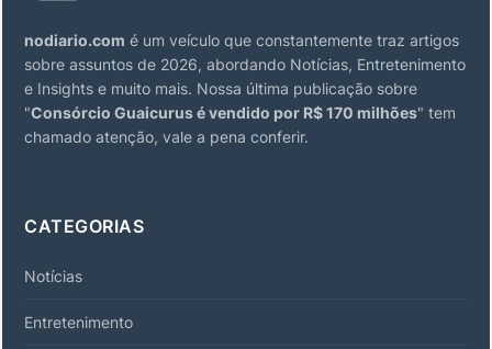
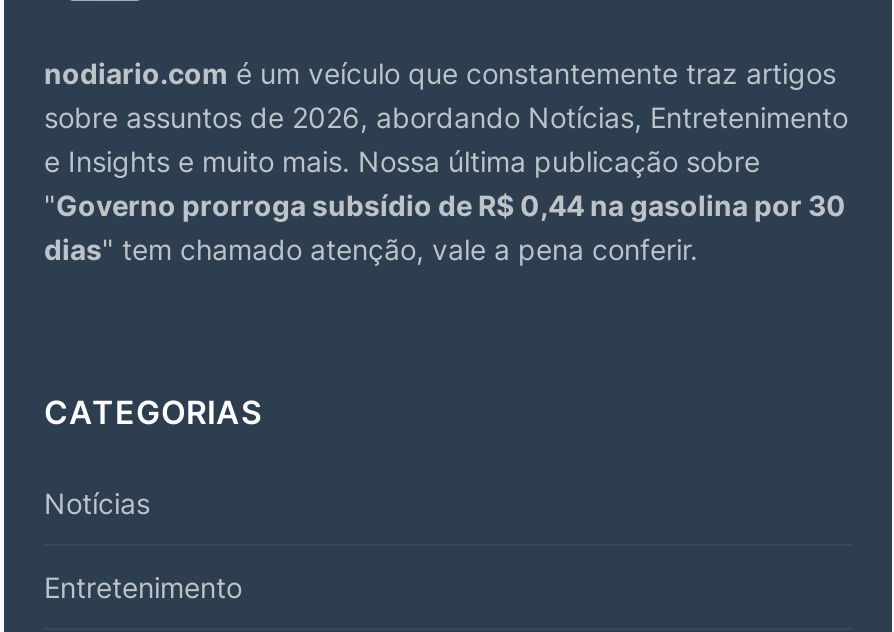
- "Consórcio Guaicurus é vendido por R$ 170 milhões" tem
- chamado atenção, vale a pena conferir.
+ "Governo prorroga subsídio de R$ 0,44 na gasolina por 30
+ dias" tem chamado atenção, vale a pena conferir.
